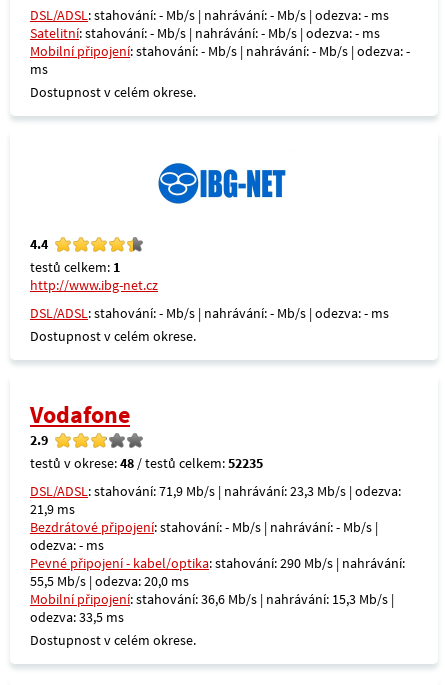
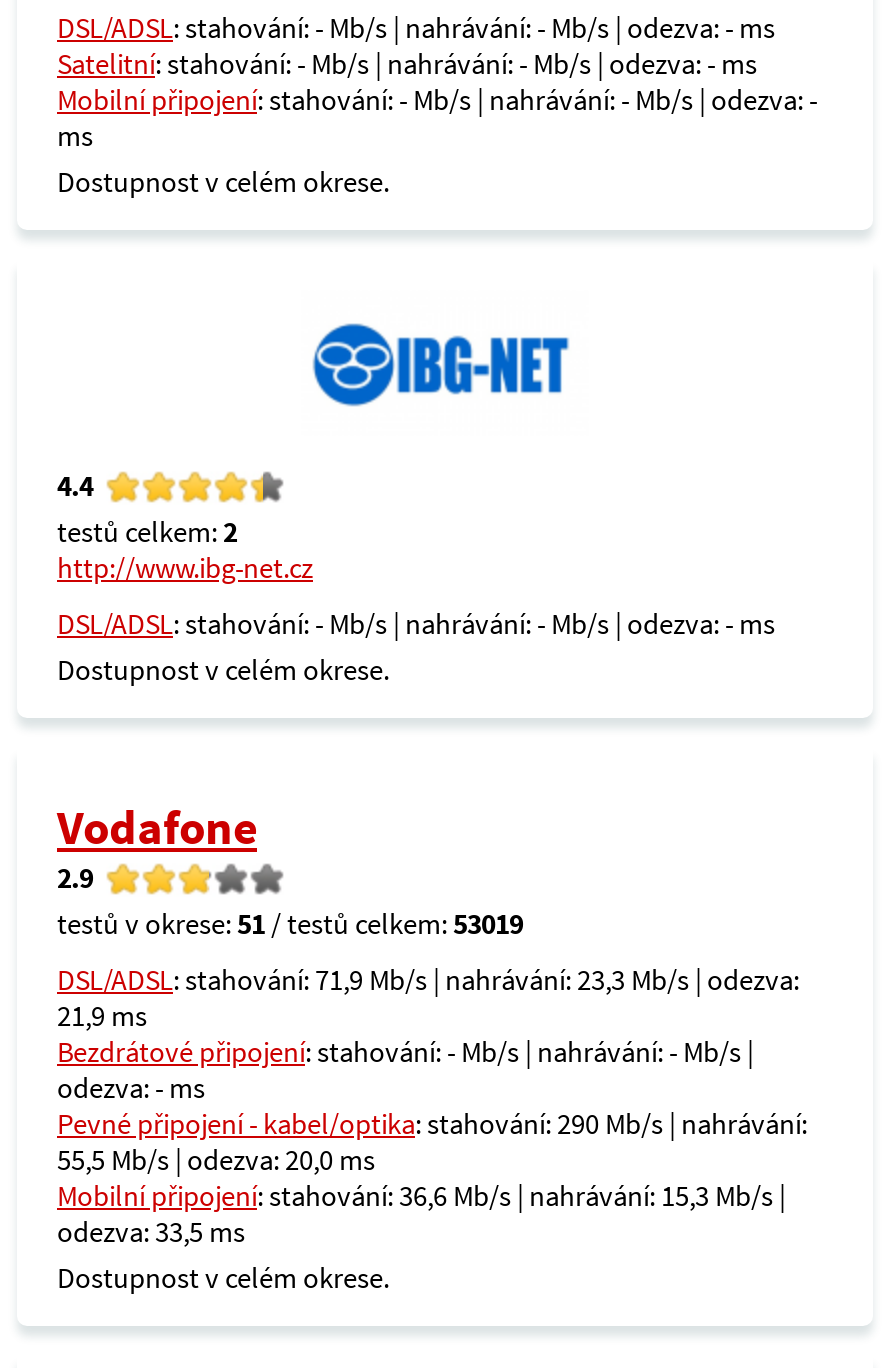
- testů celkem: 1
+ testů celkem: 2

- testů v okrese: 48 / testů celkem: 52235
+ testů v okrese: 51 / testů celkem: 53019
